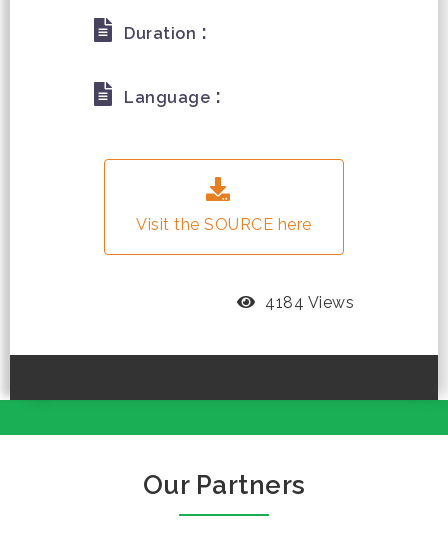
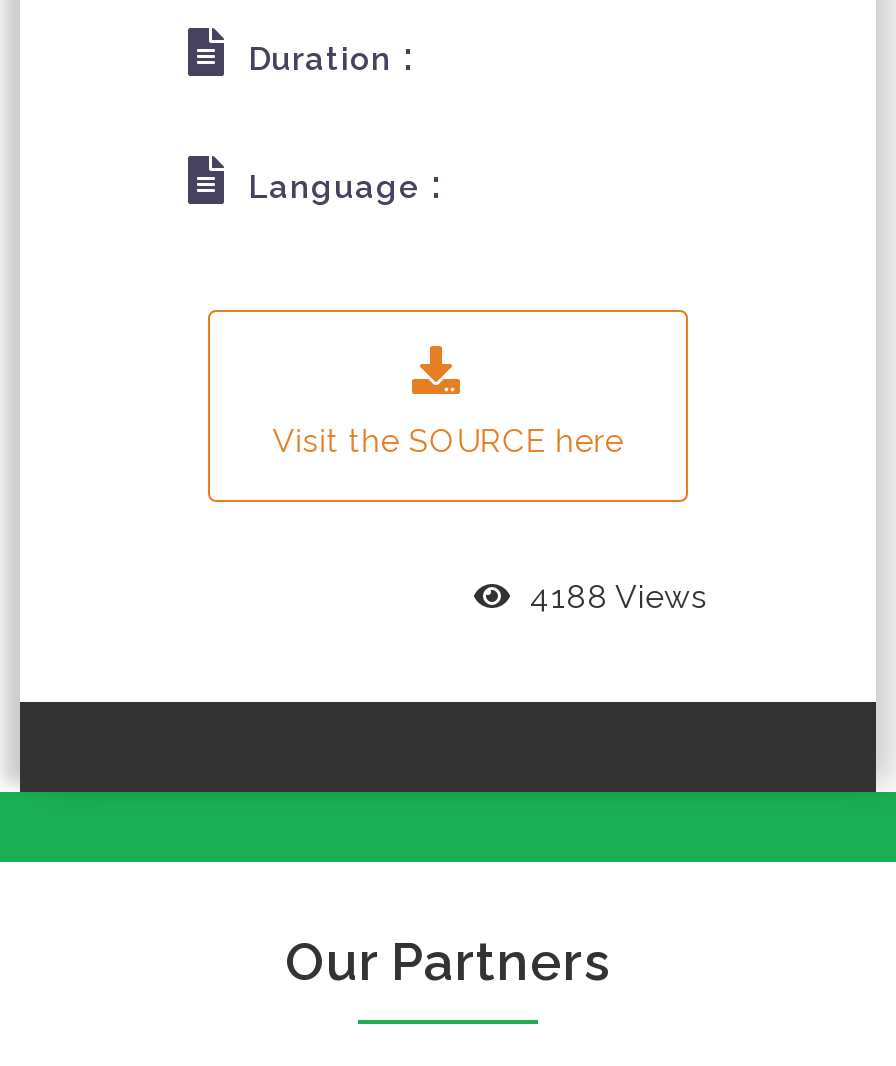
- 4184 Views
+ 4188 Views
